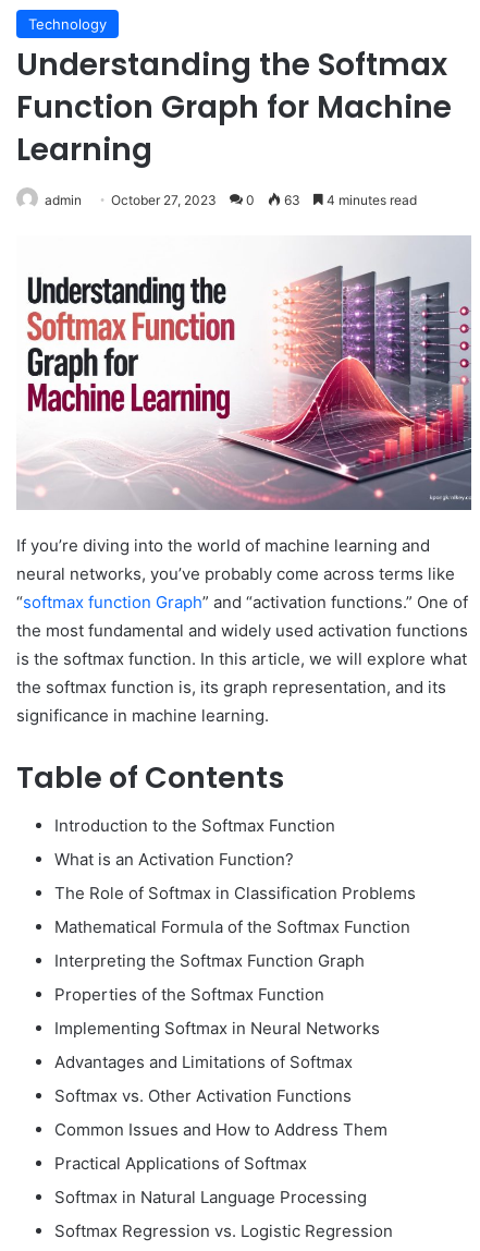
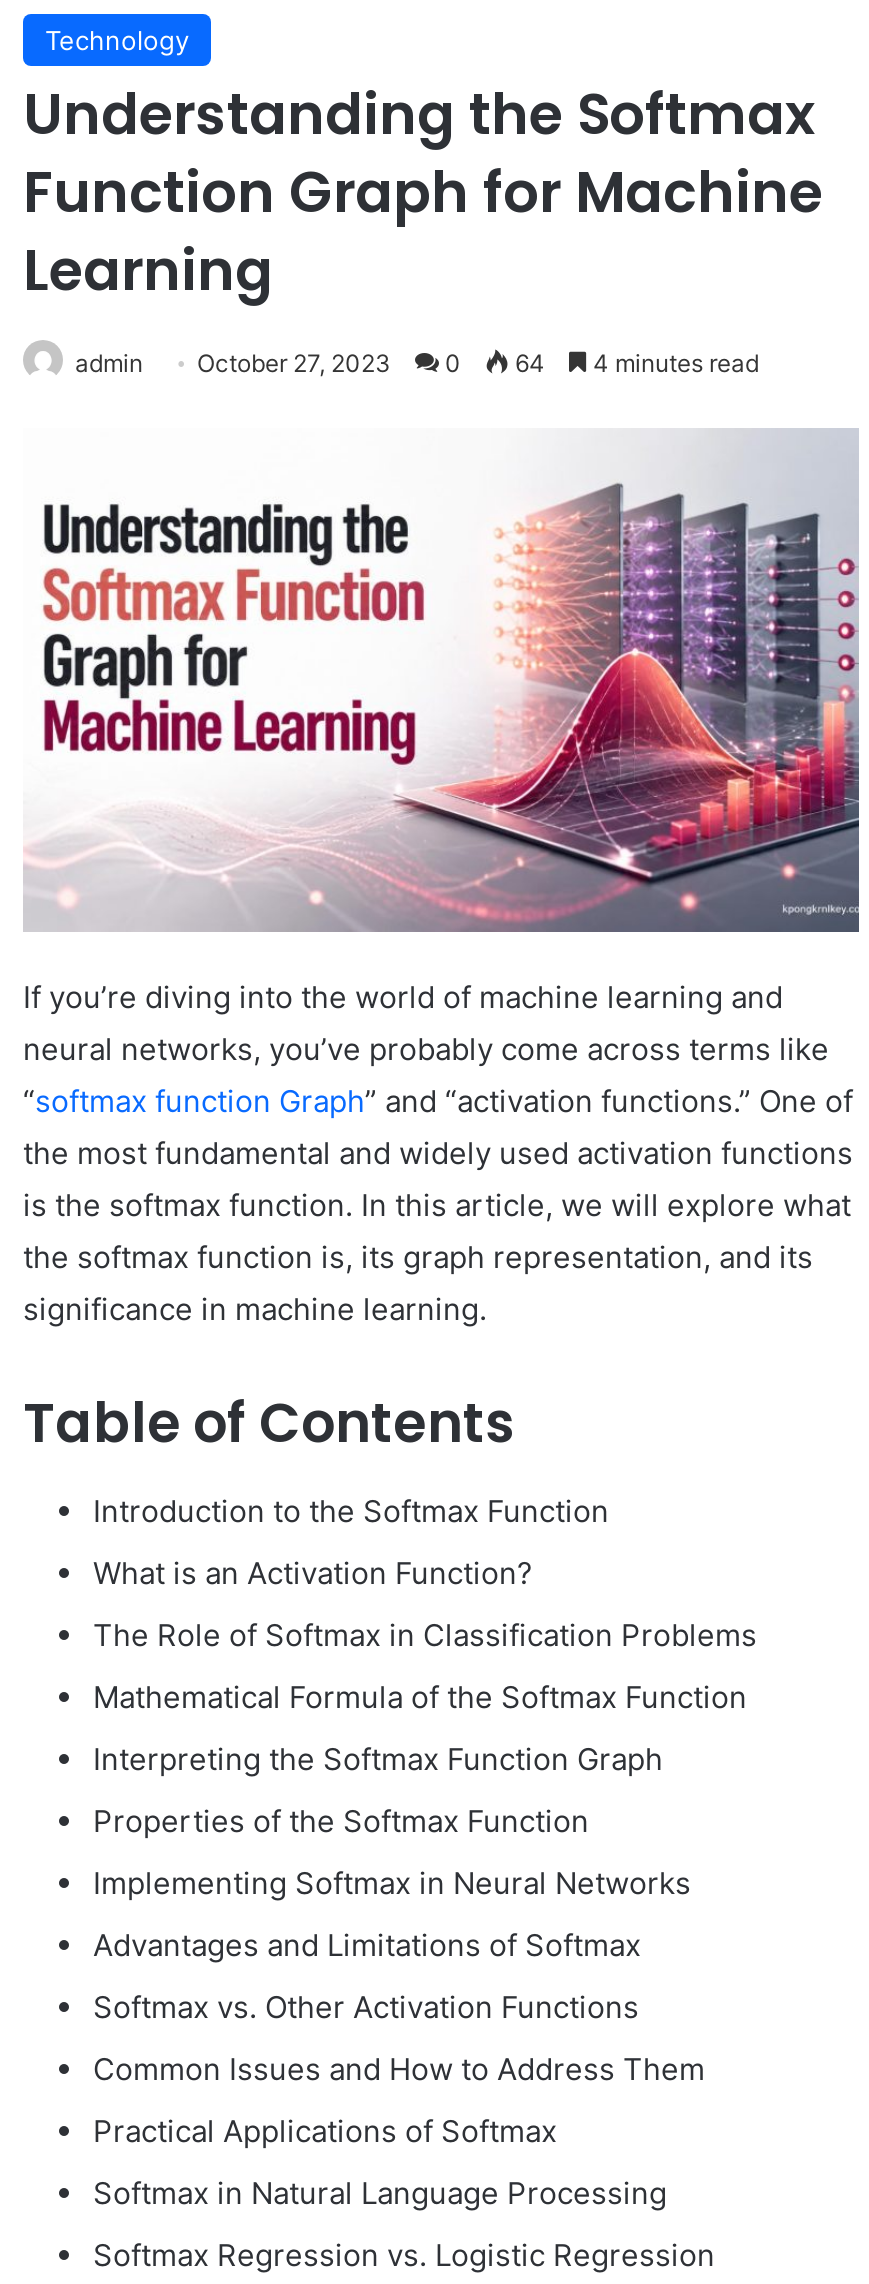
- admin October 27, 2023 0 63 4 minutes read
+ admin October 27, 2023 0 64 4 minutes read
